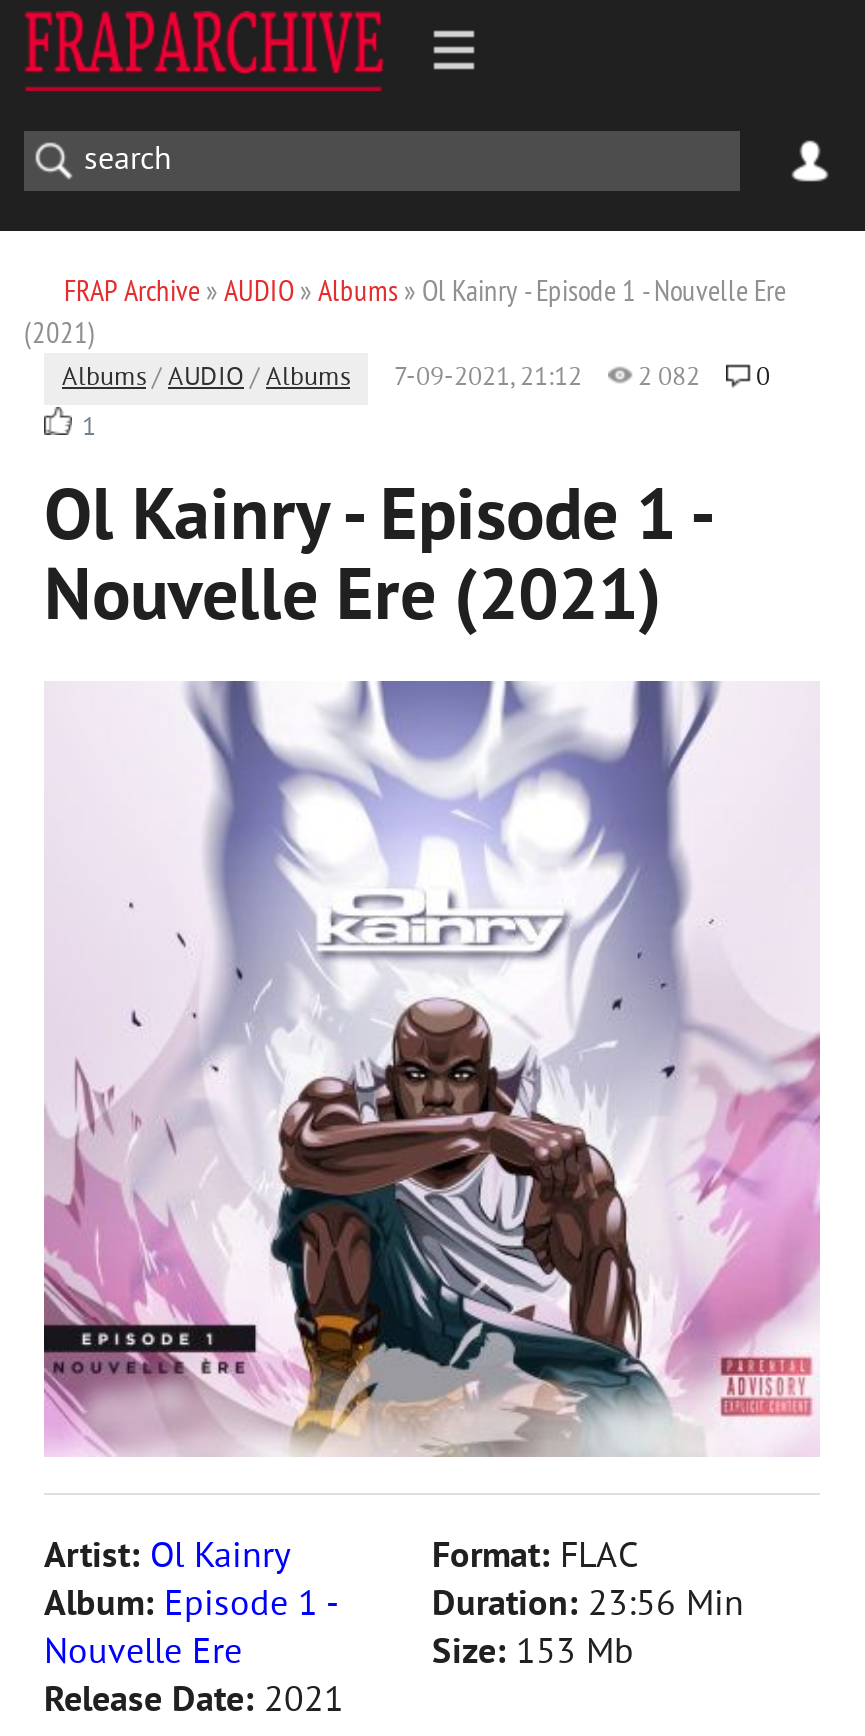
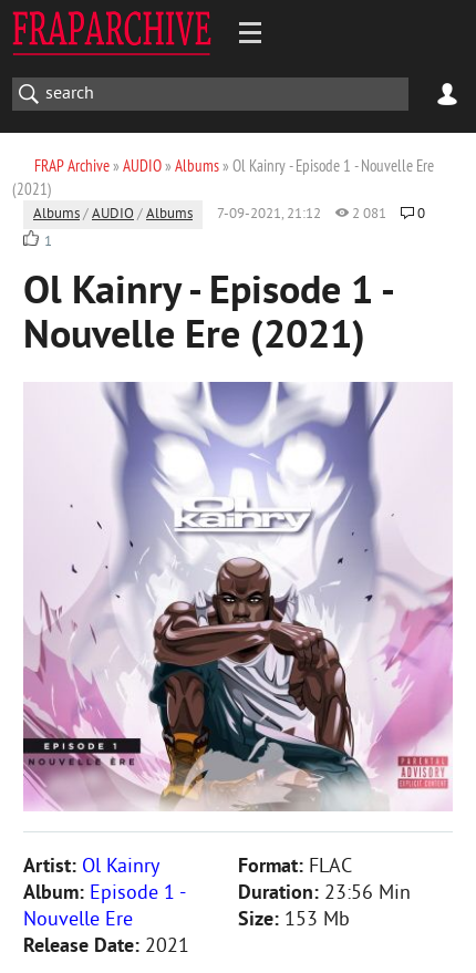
- Albums / AUDIO / Albums 7-09-2021, 21:12 2 082 0
+ Albums / AUDIO / Albums 7-09-2021, 21:12 2 081 0
